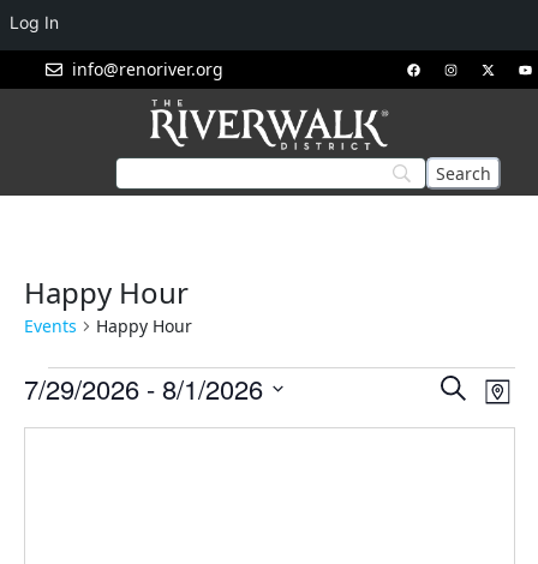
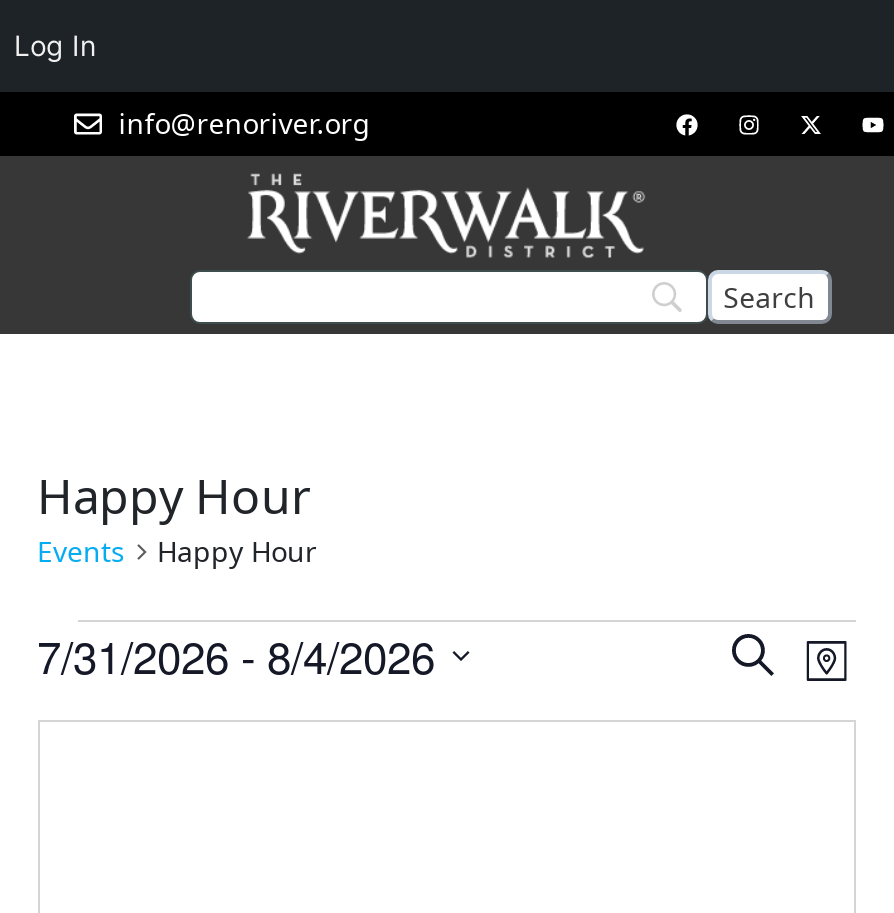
- 7/29/2026 - 8/1/2026
+ 7/31/2026 - 8/4/2026
